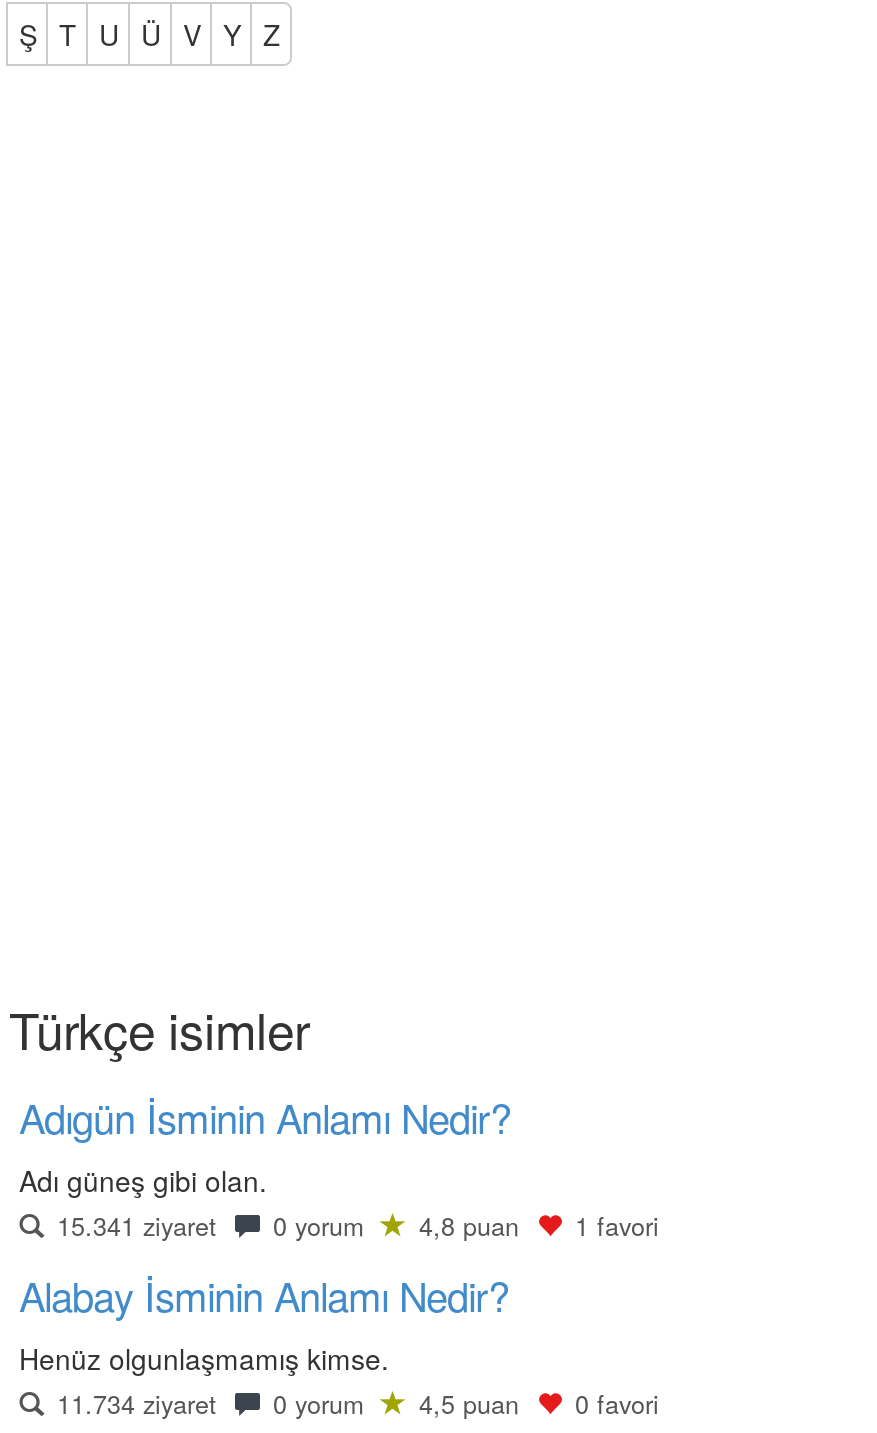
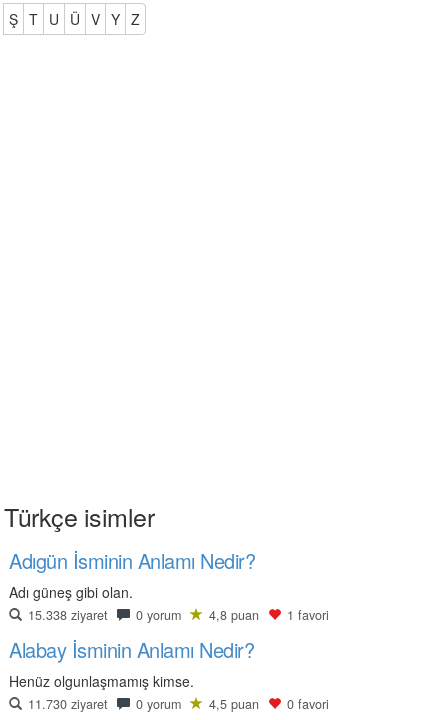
- 15.341 ziyaret 0 yorum 4,8 puan 1 favori
+ 15.338 ziyaret 0 yorum 4,8 puan 1 favori

- 11.734 ziyaret 0 yorum 4,5 puan 0 favori
+ 11.730 ziyaret 0 yorum 4,5 puan 0 favori
